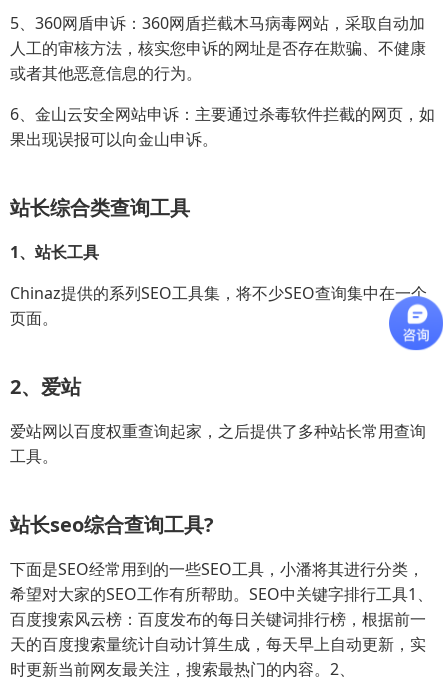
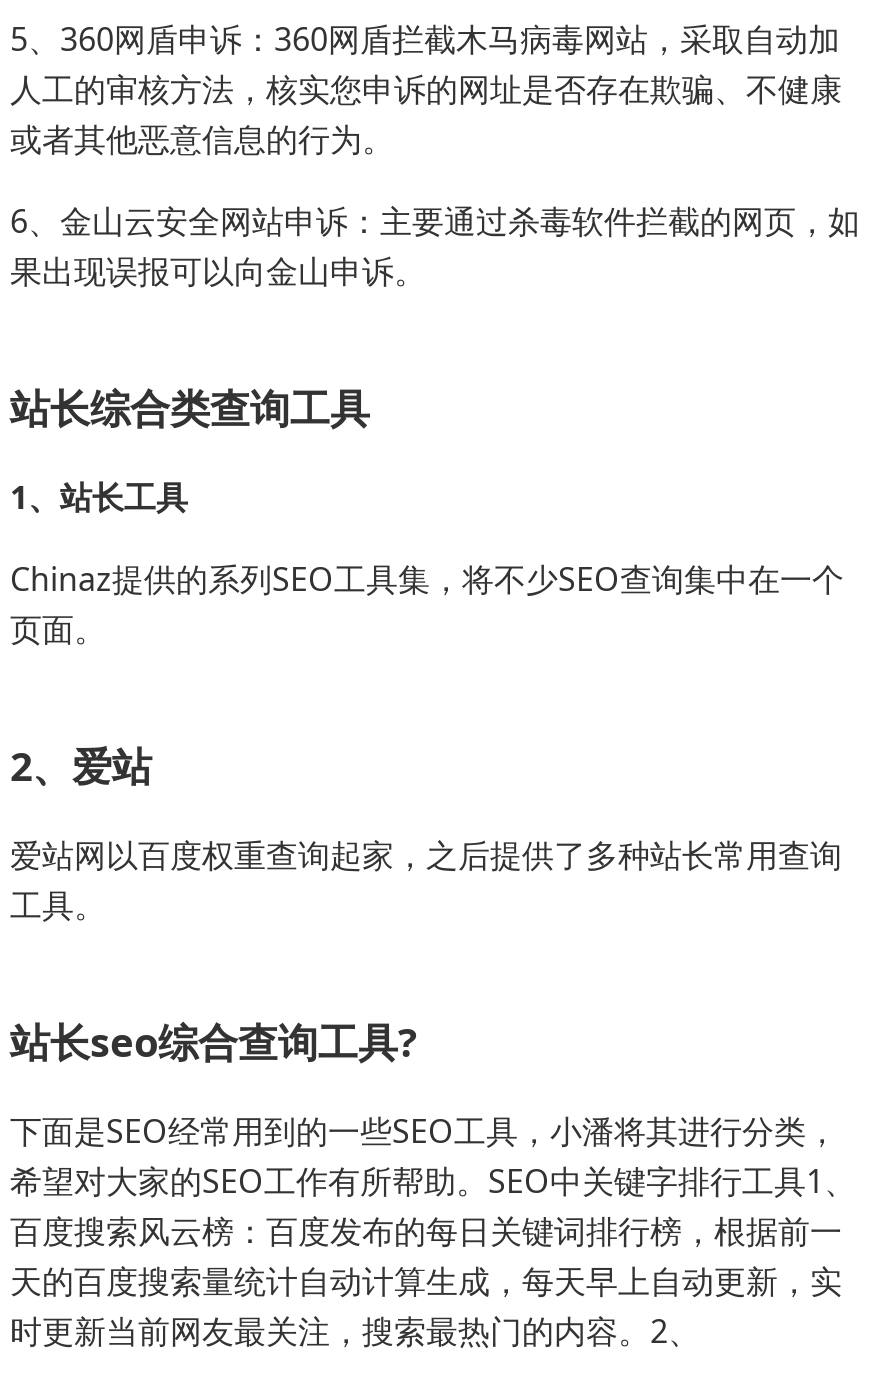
- [image]
